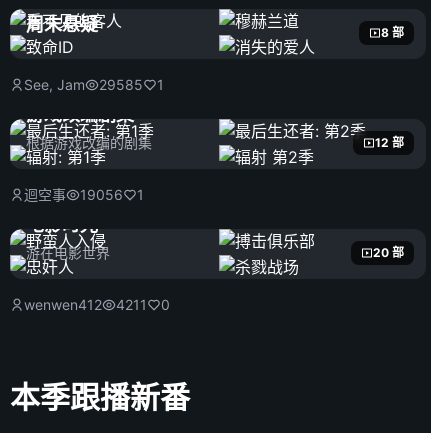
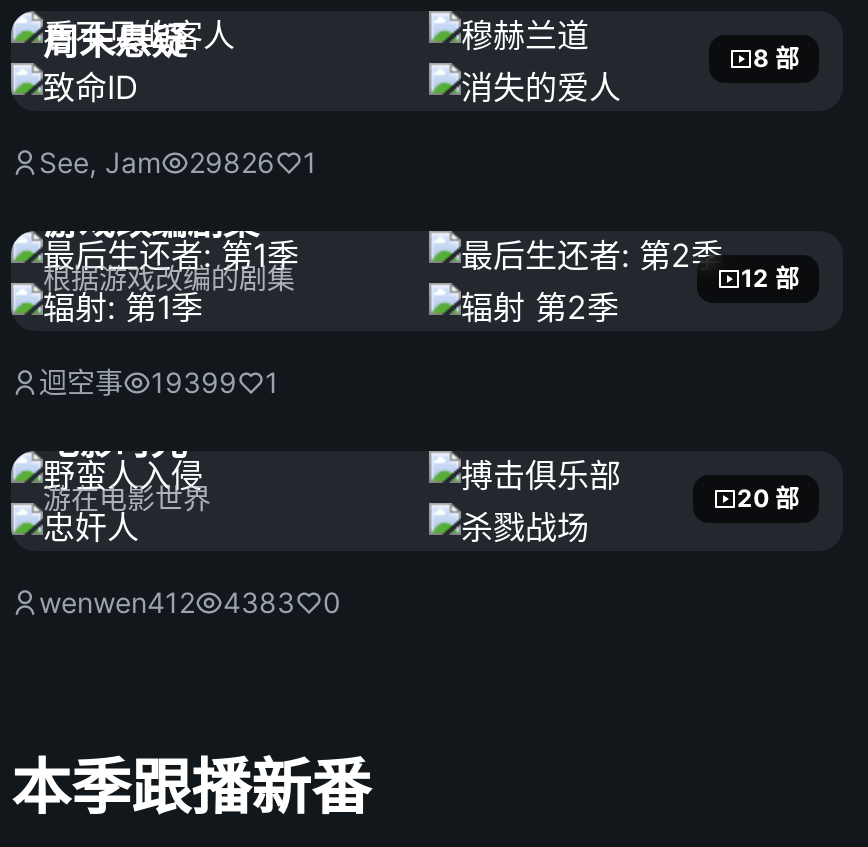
- See, Jam 29585 1
+ See, Jam 29826 1

- 迴空事 19056 1
+ 迴空事 19399 1

- wenwen412 4211 0
+ wenwen412 4383 0
